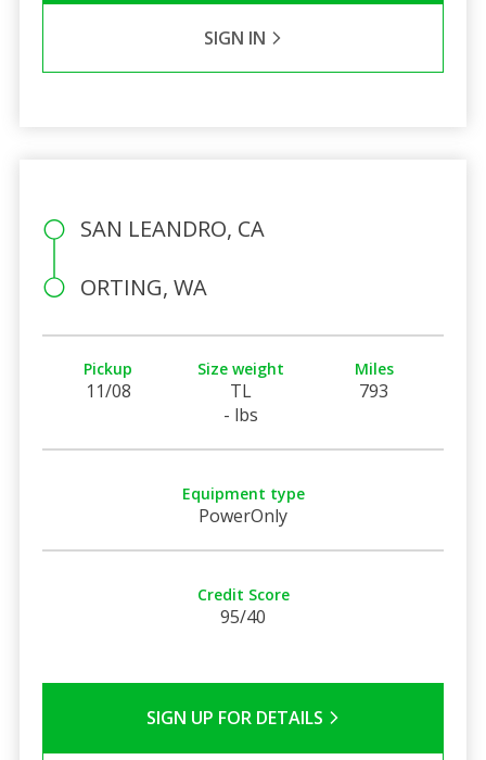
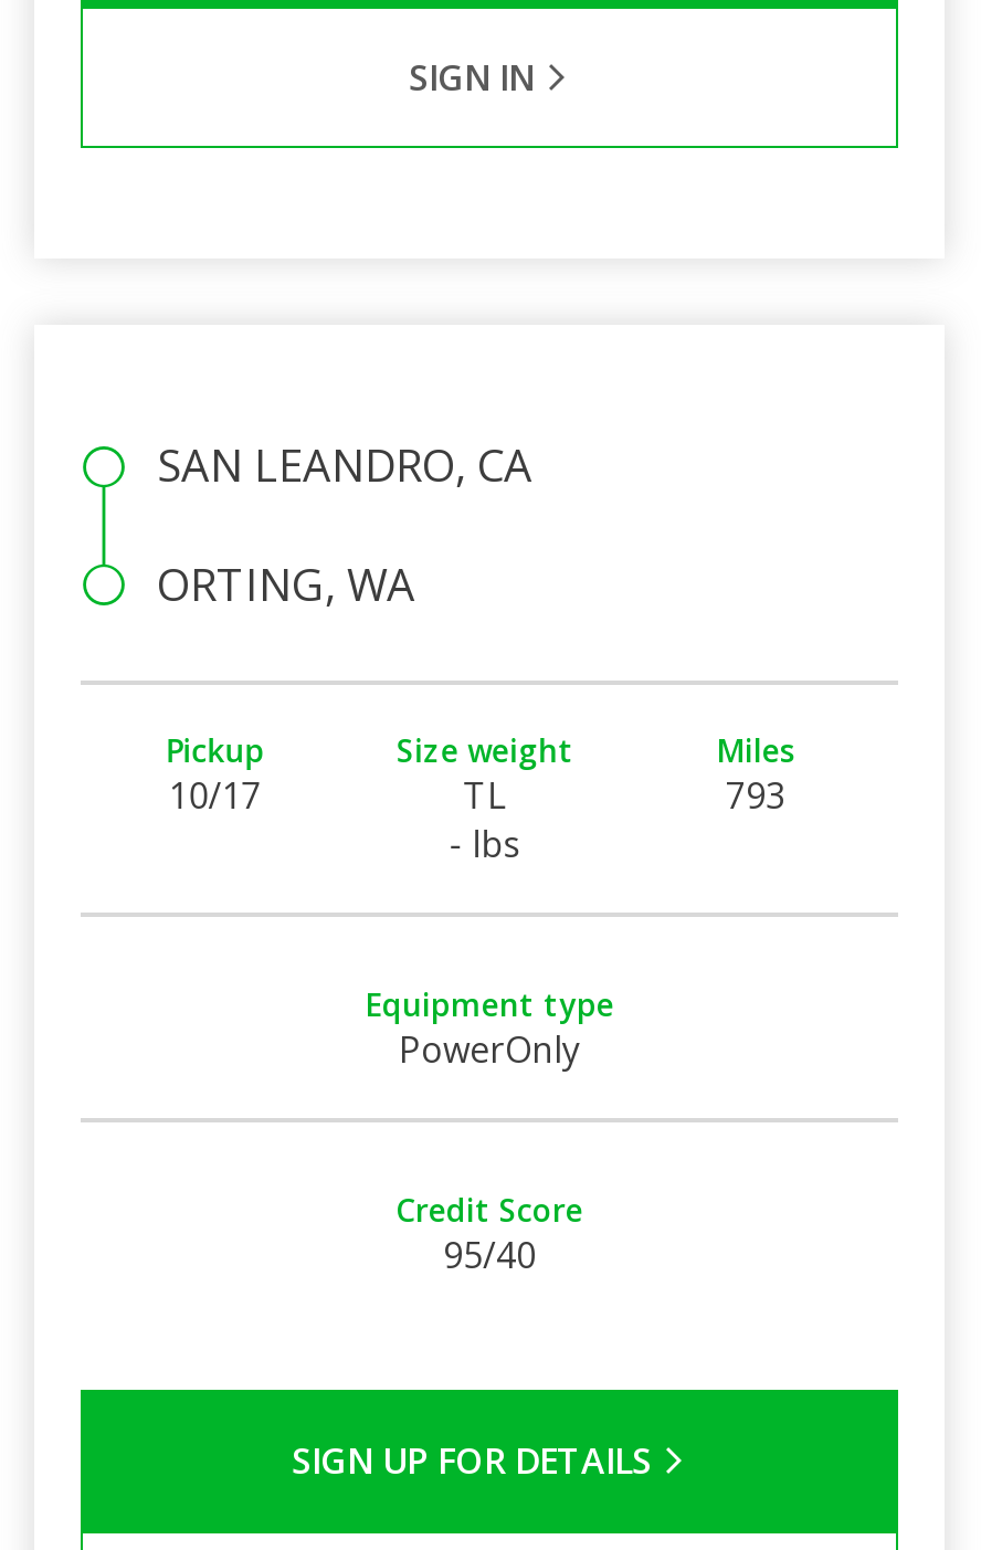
- 11/08
+ 10/17
